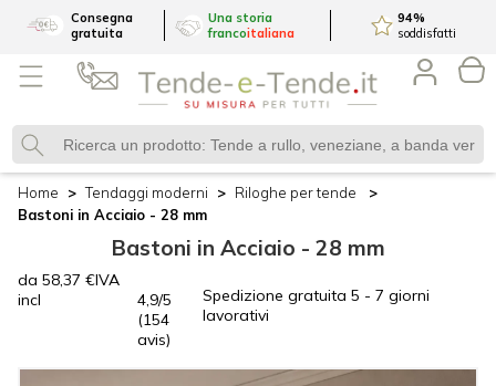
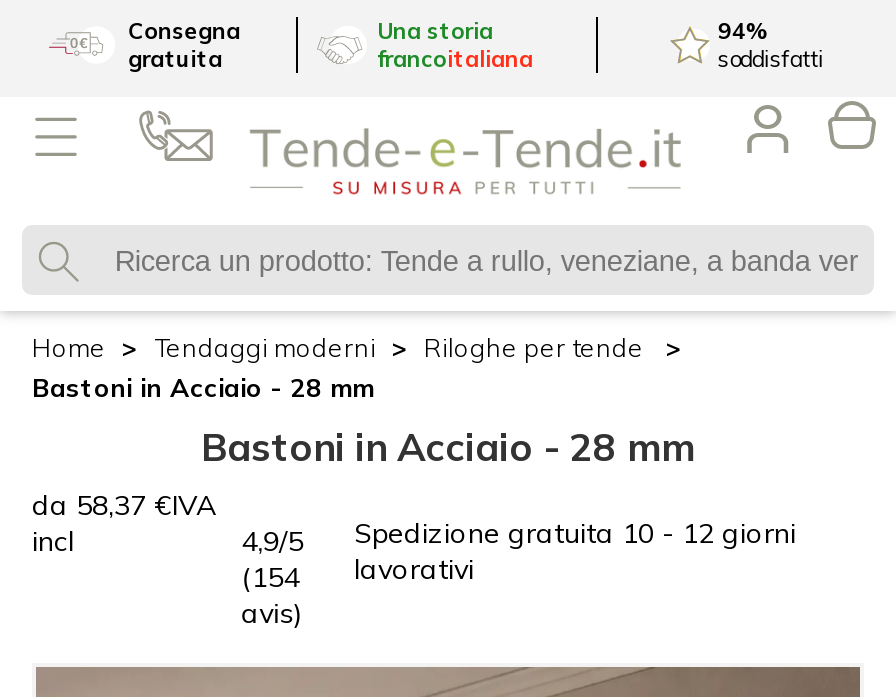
- Spedizione gratuita 5 - 7 giorni
+ Spedizione gratuita 10 - 12 giorni
